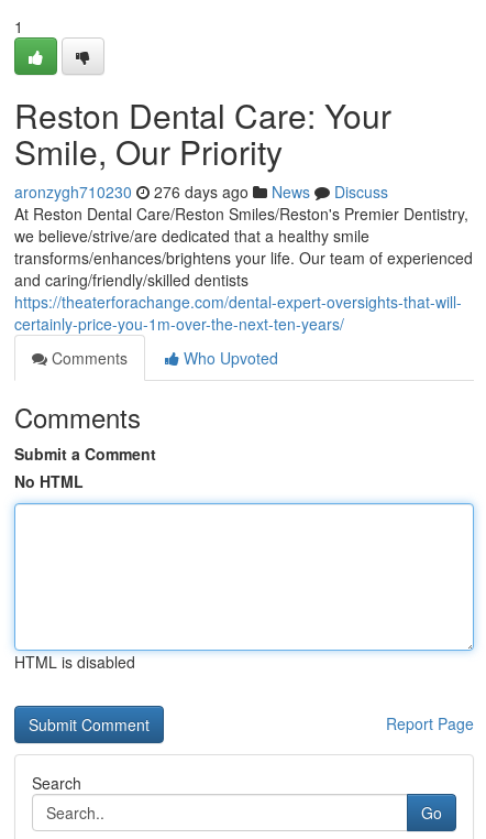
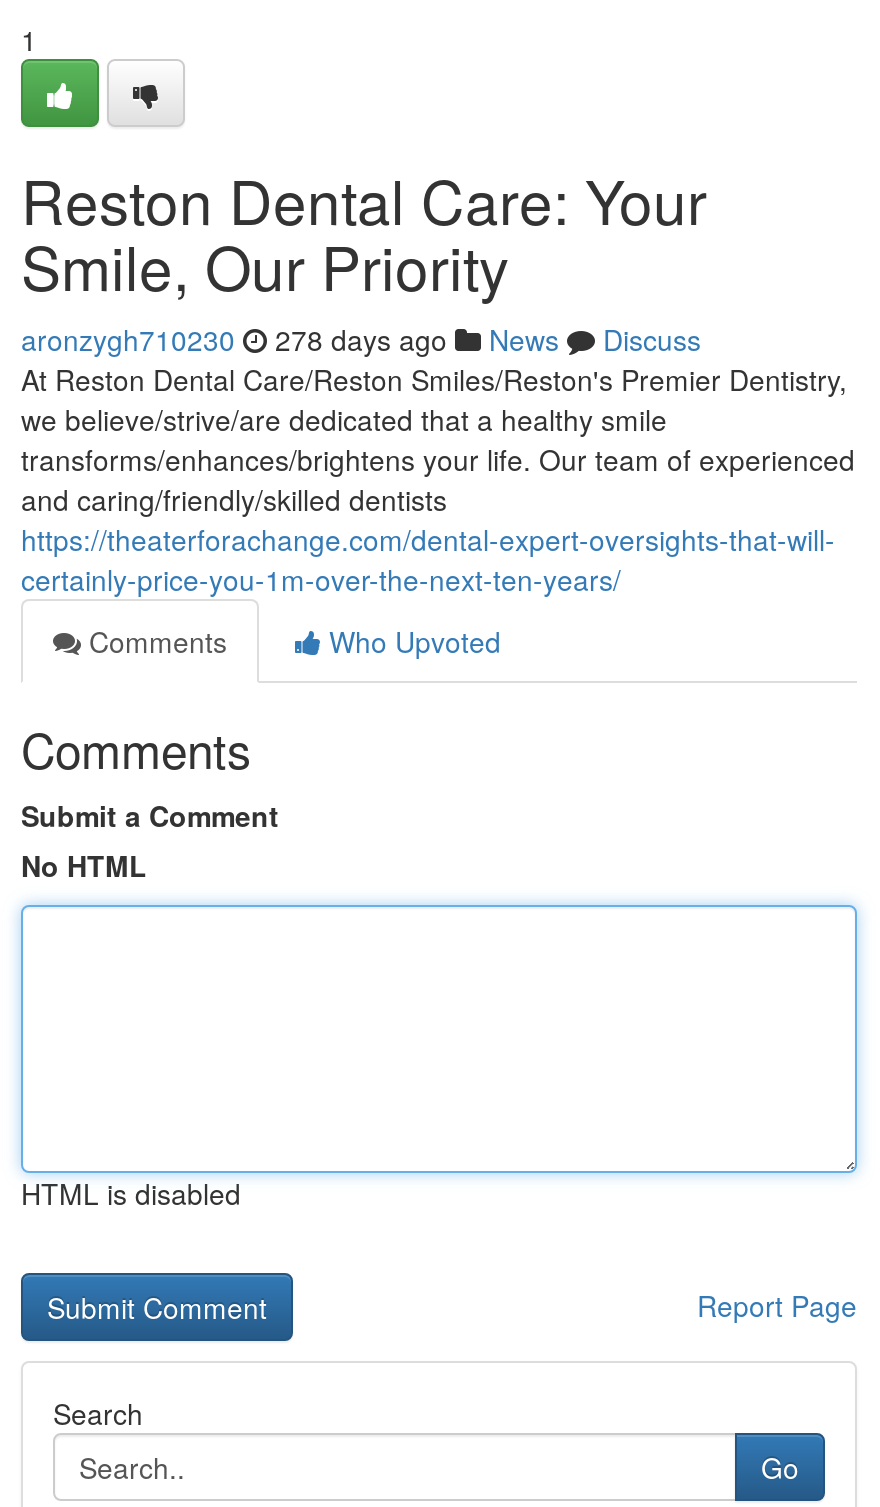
- aronzygh710230 276 days ago News Discuss
+ aronzygh710230 278 days ago News Discuss
